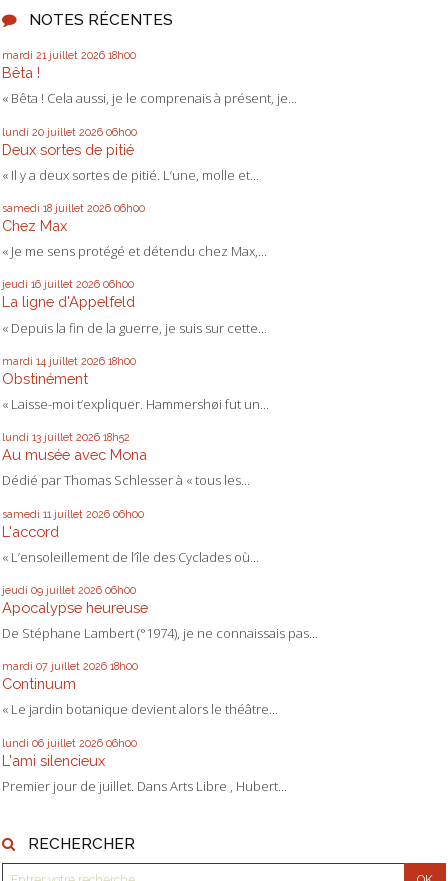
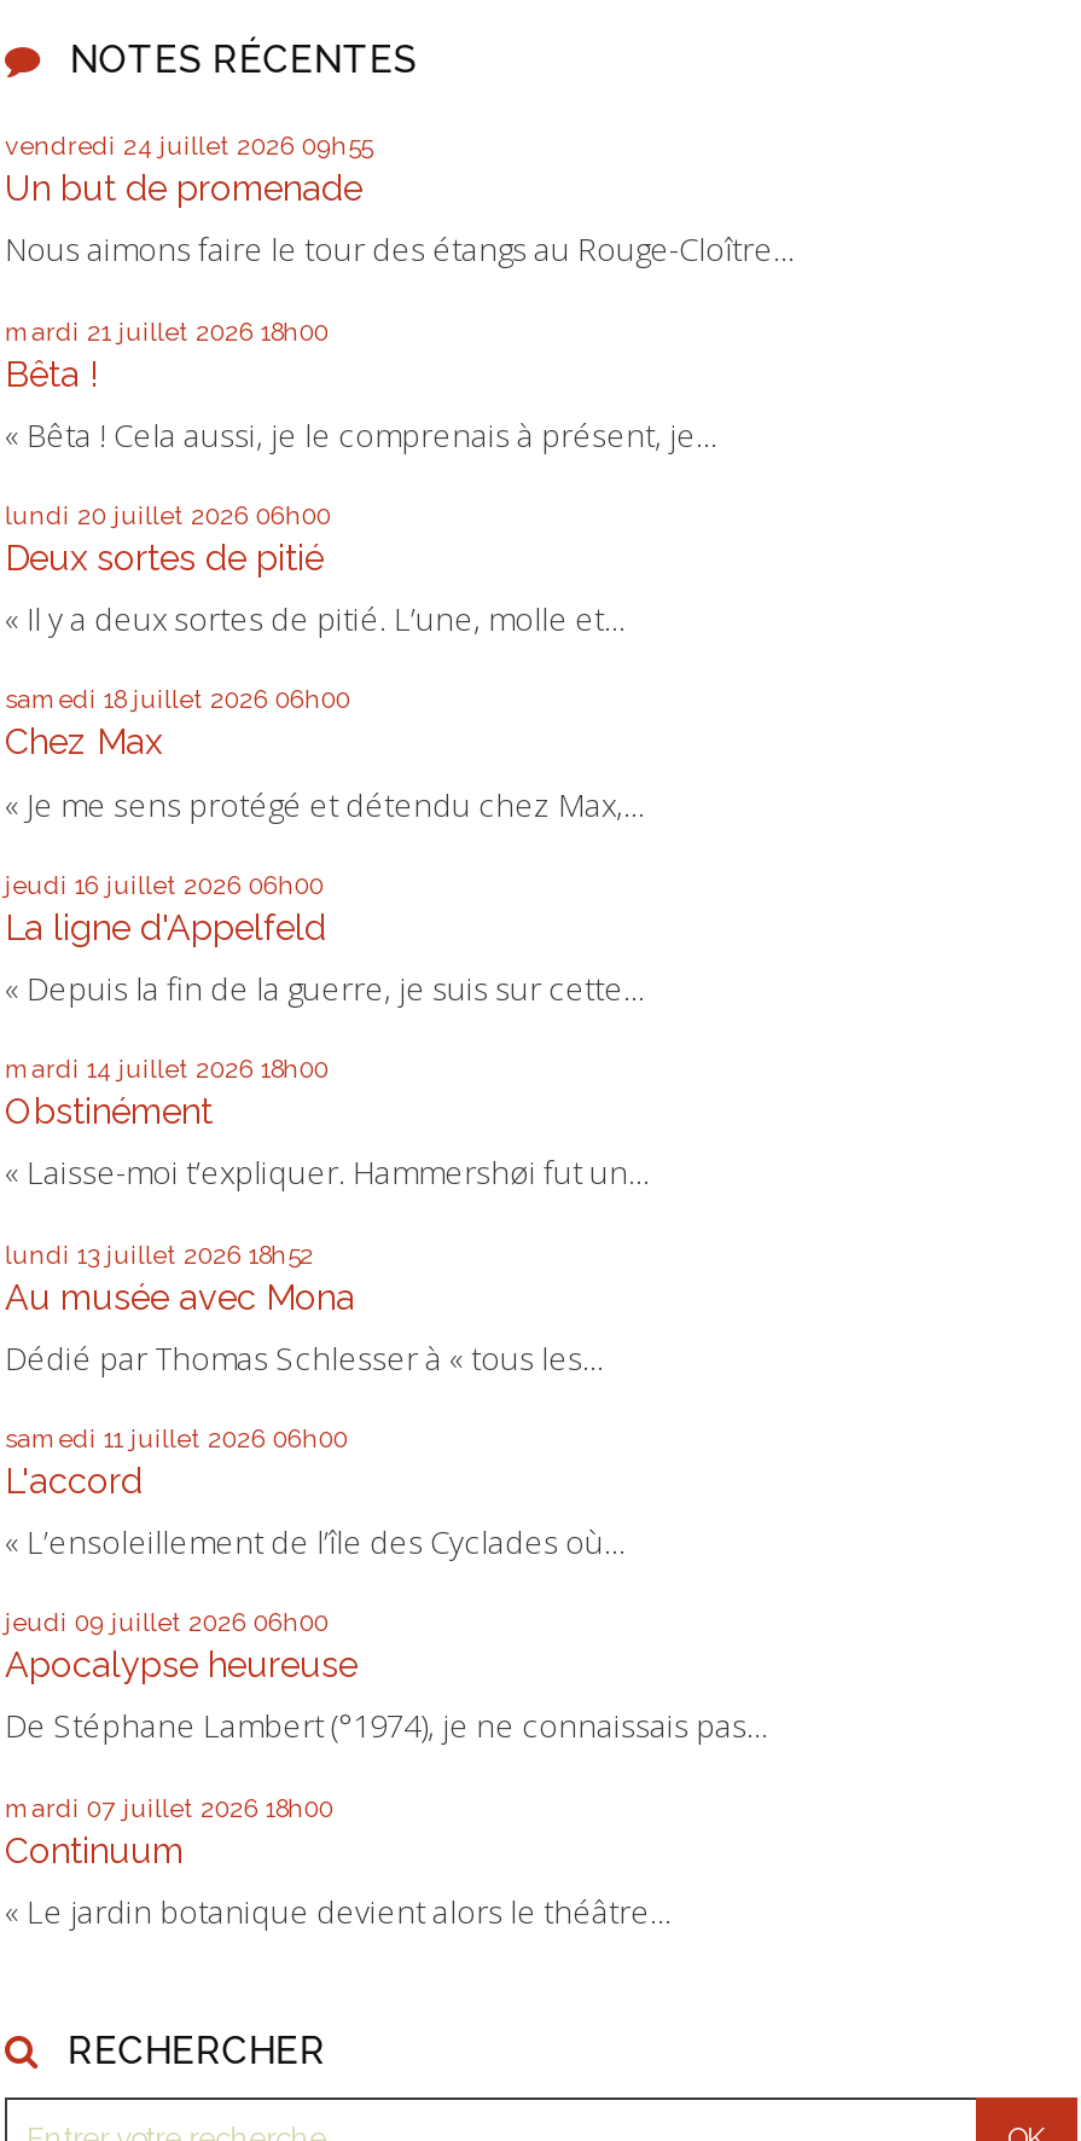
+ vendredi 24 juillet 2026 09h55
+ Un but de promenade
+ Nous aimons faire le tour des étangs au Rouge-Cloître...

moved down: mardi 21 juillet 2026 18h00 | Bêta ! | « Bêta ! Cela aussi, je le comprenais à présent, je... | ... | Continuum | « Le jardin botanique devient alors le théâtre...

- lundi 06 juillet 2026 06h00
- L'ami silencieux
- Premier jour de juillet. Dans Arts Libre , Hubert...
